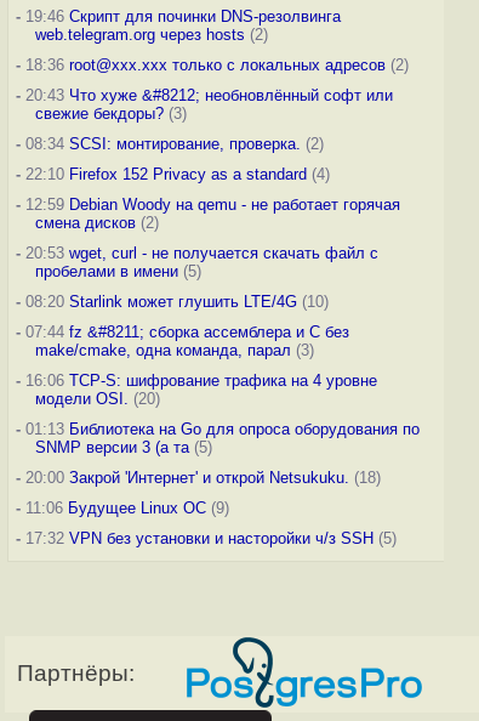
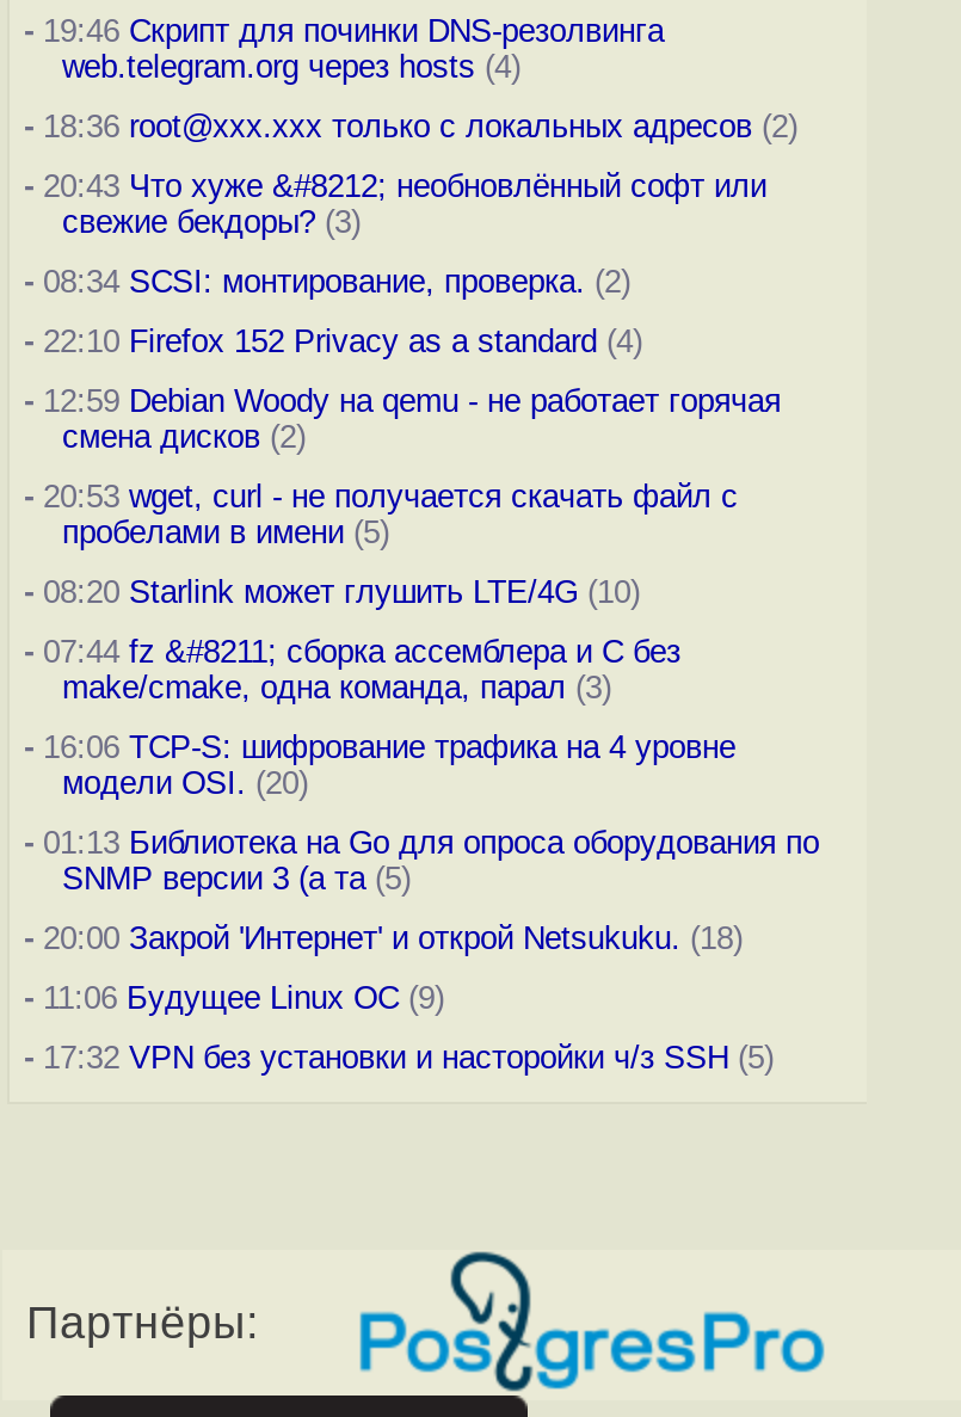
- web.telegram.org через hosts (2)
+ web.telegram.org через hosts (4)
